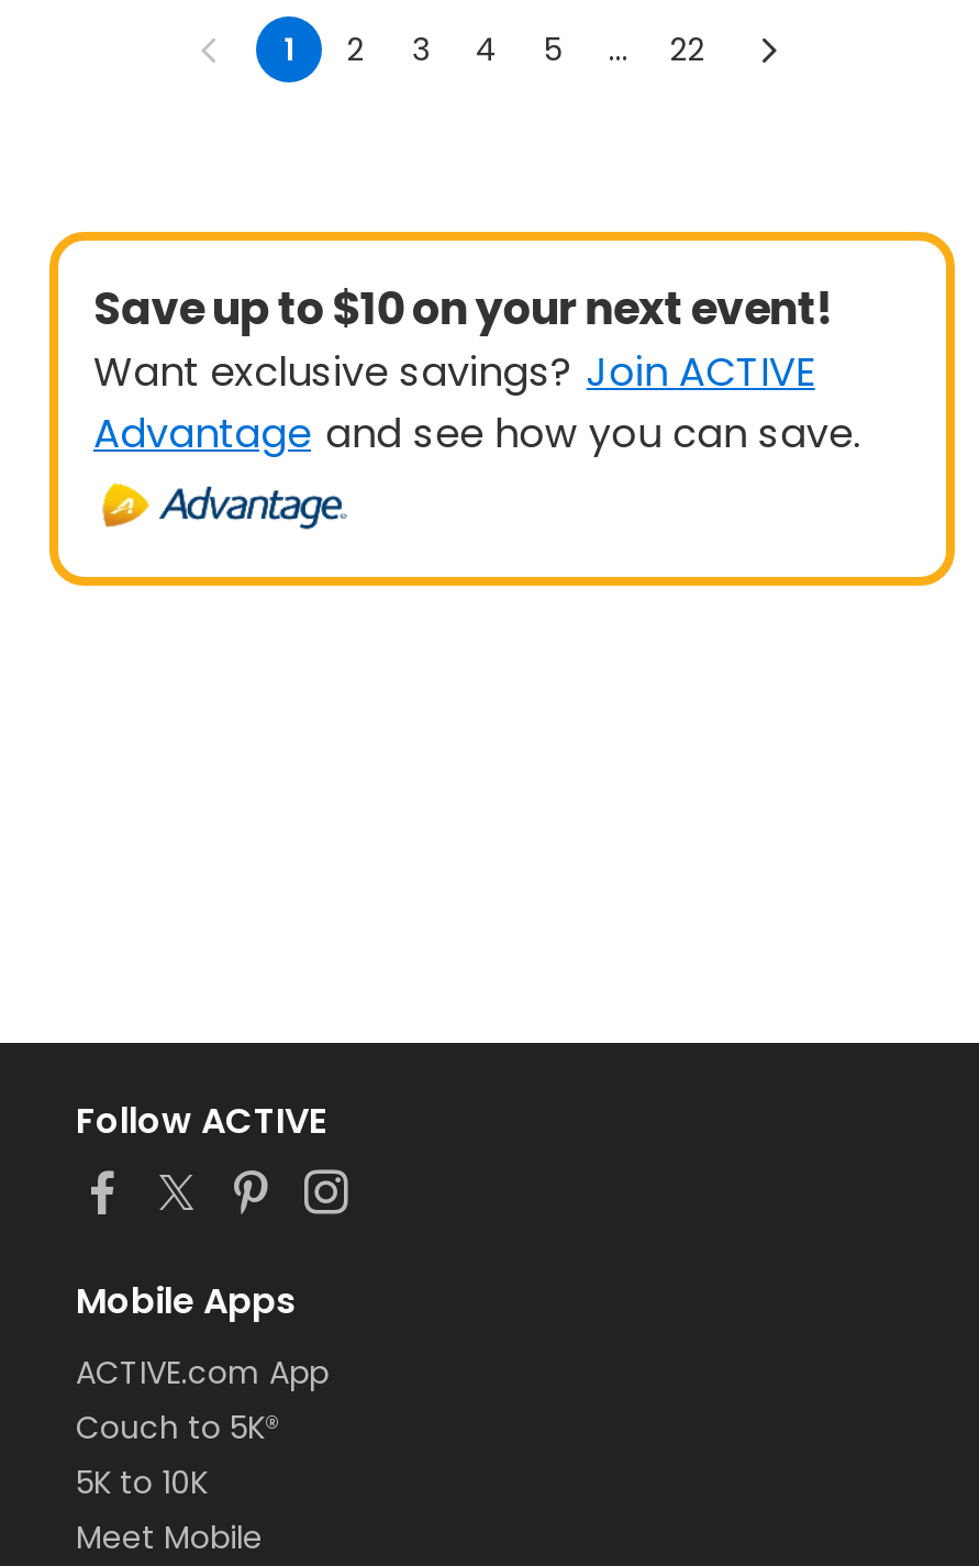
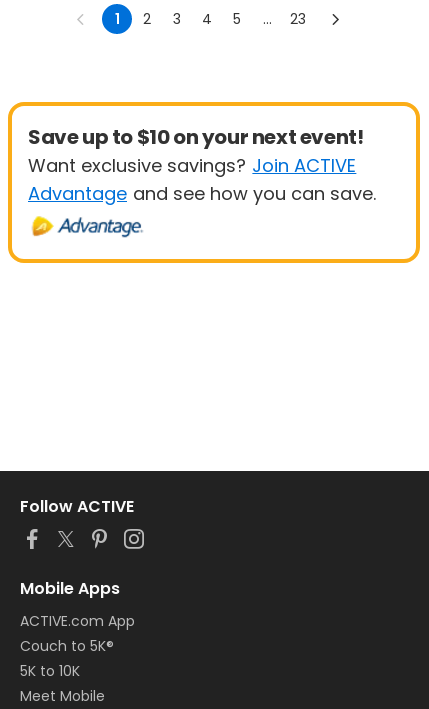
- 22
+ 23
